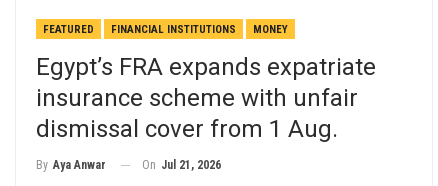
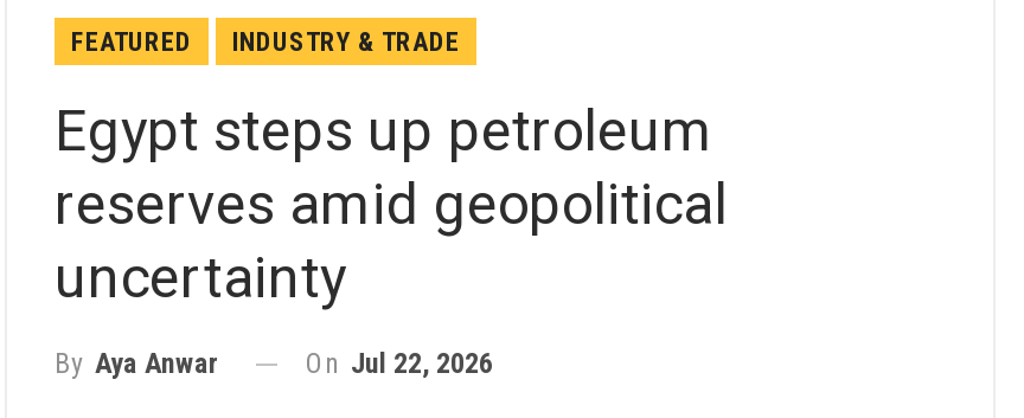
- FINANCIAL INSTITUTIONS
- MONEY
+ INDUSTRY & TRADE

- Egypt’s FRA expands expatriate
- insurance scheme with unfair
- dismissal cover from 1 Aug.
+ Egypt steps up petroleum
+ reserves amid geopolitical
+ uncertainty

- On Jul 21, 2026
+ On Jul 22, 2026
